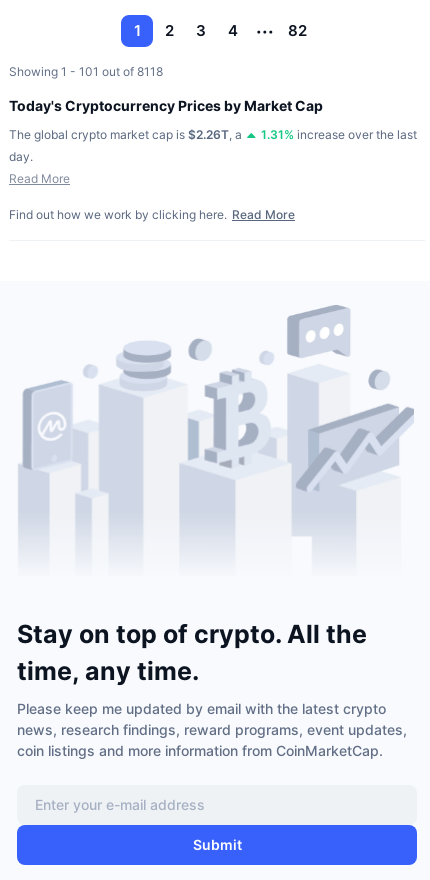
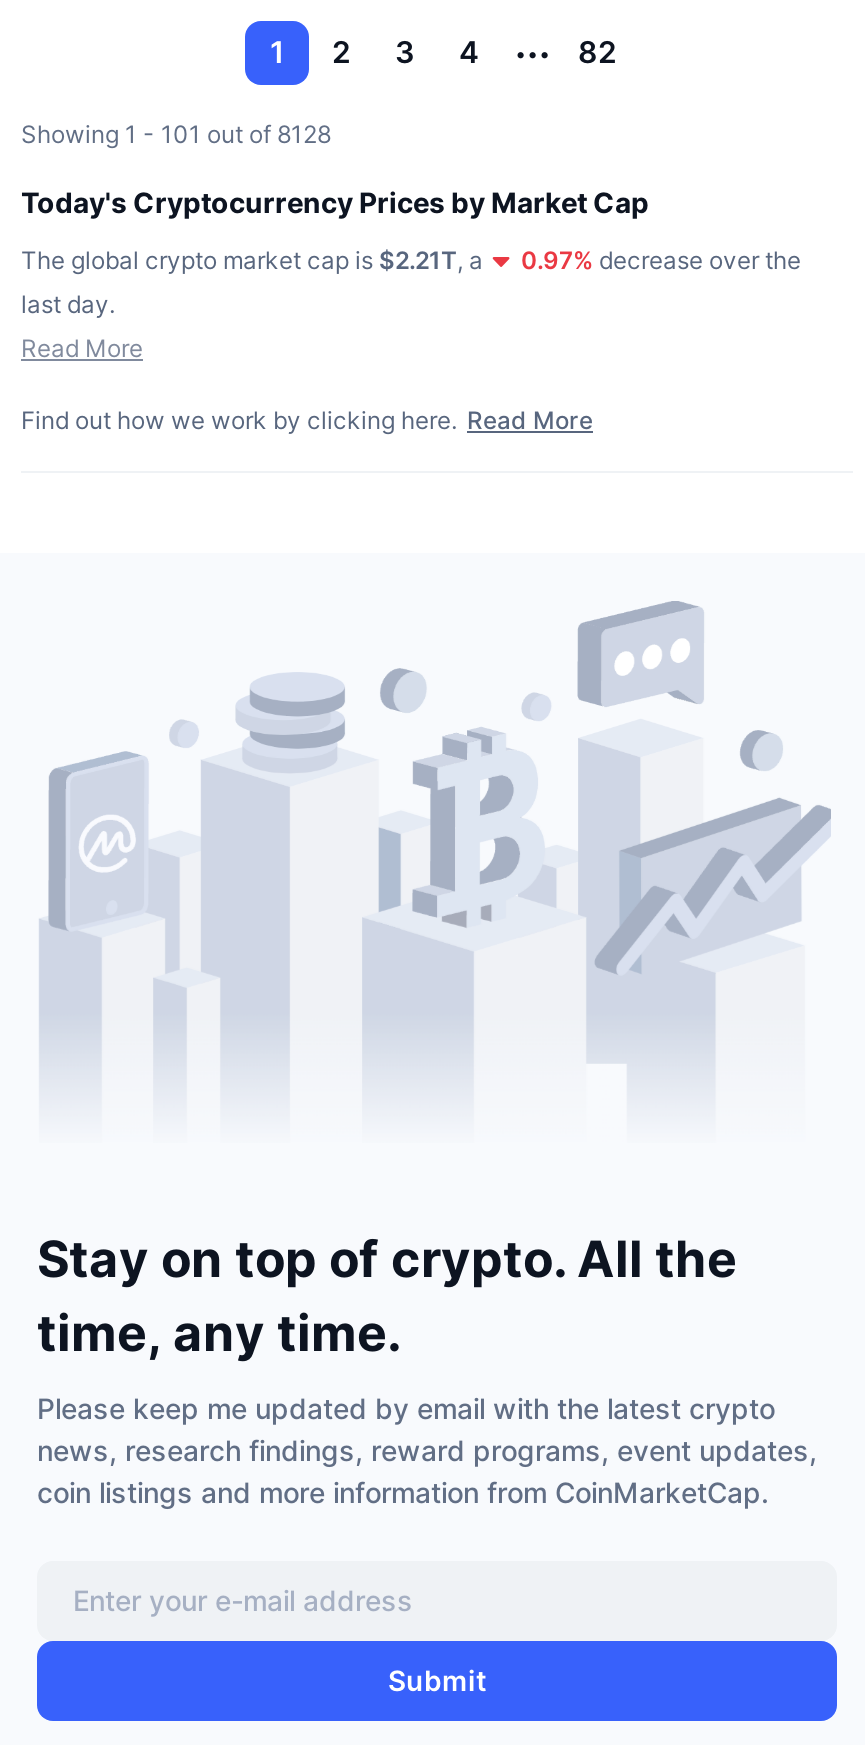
- Showing 1 - 101 out of 8118
+ Showing 1 - 101 out of 8128

- The global crypto market cap is $2.26T, a
- 1.31% increase over the last
+ The global crypto market cap is $2.21T, a
+ 0.97% decrease over the

- day.
+ last day.
